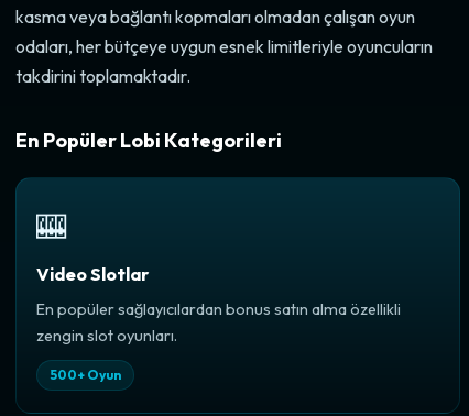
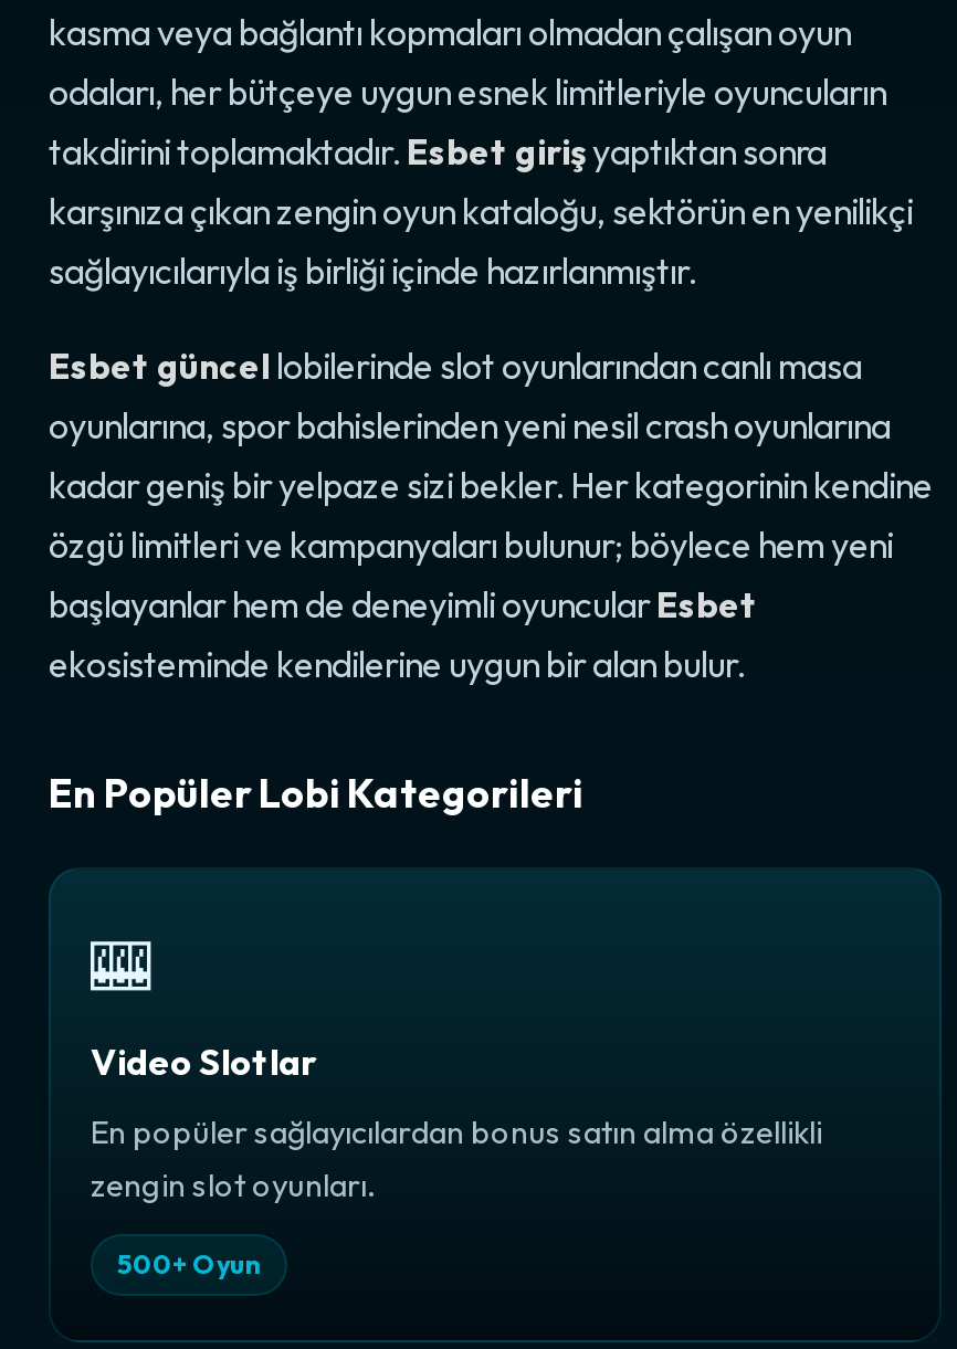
- takdirini toplamaktadır.
+ takdirini toplamaktadır. Esbet giriş yaptıktan sonra
+ karşınıza çıkan zengin oyun kataloğu, sektörün en yenilikçi
+ sağlayıcılarıyla iş birliği içinde hazırlanmıştır.
+ Esbet güncel lobilerinde slot oyunlarından canlı masa
+ oyunlarına, spor bahislerinden yeni nesil crash oyunlarına
+ kadar geniş bir yelpaze sizi bekler. Her kategorinin kendine
+ özgü limitleri ve kampanyaları bulunur; böylece hem yeni
+ başlayanlar hem de deneyimli oyuncular Esbet
+ ekosisteminde kendilerine uygun bir alan bulur.
